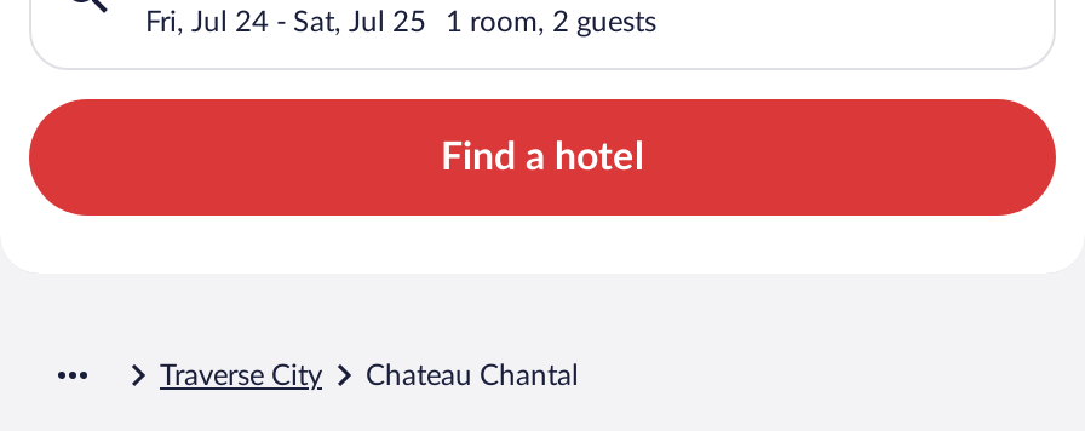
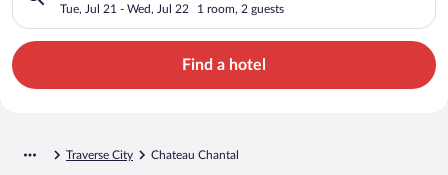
- Fri, Jul 24 - Sat, Jul 25
+ Tue, Jul 21 - Wed, Jul 22
